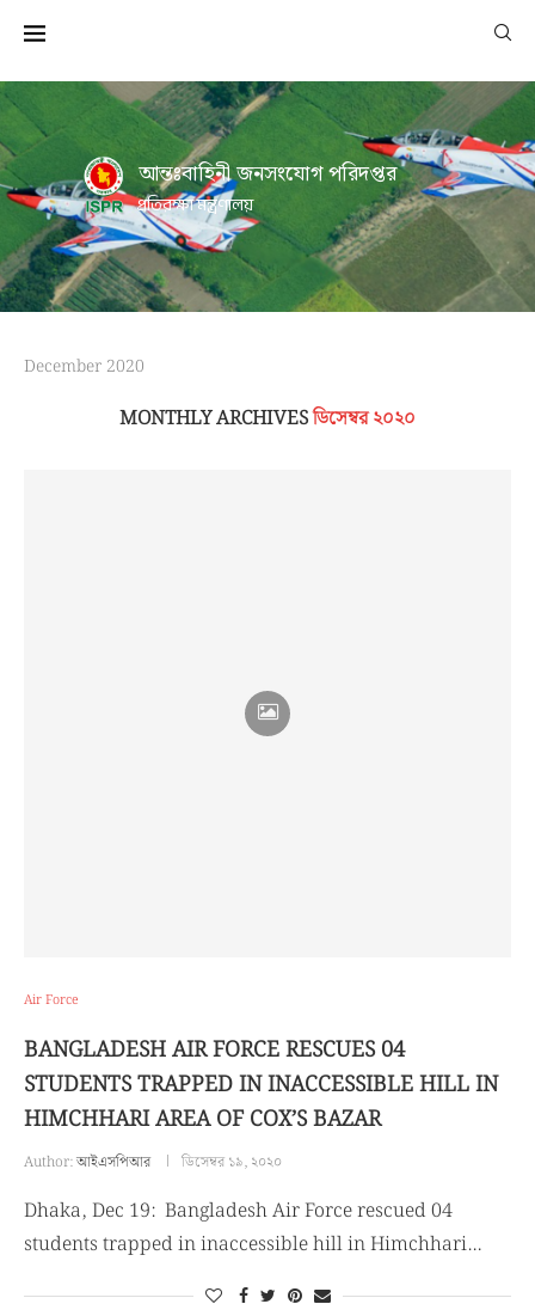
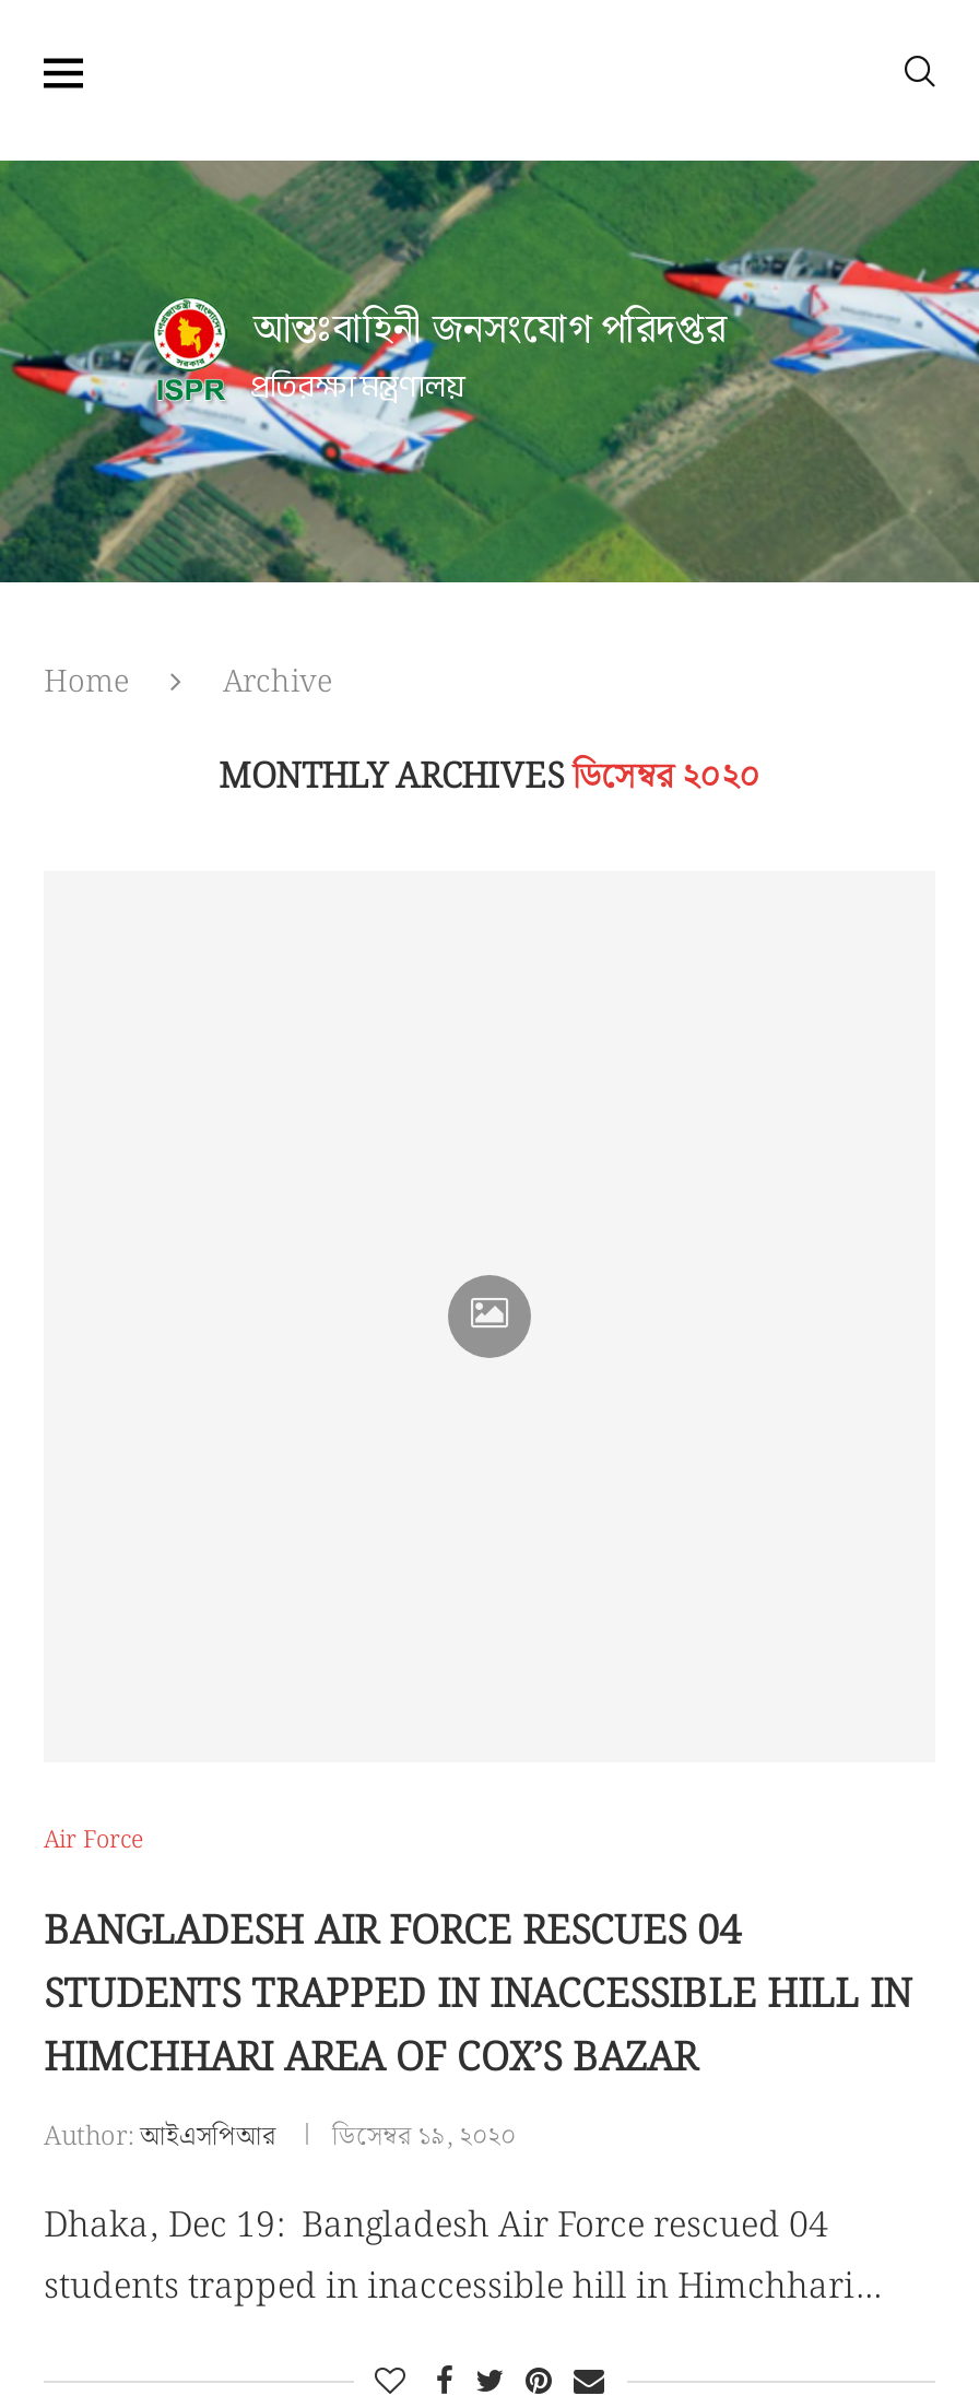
- December 2020
+ Home
+ Archive
